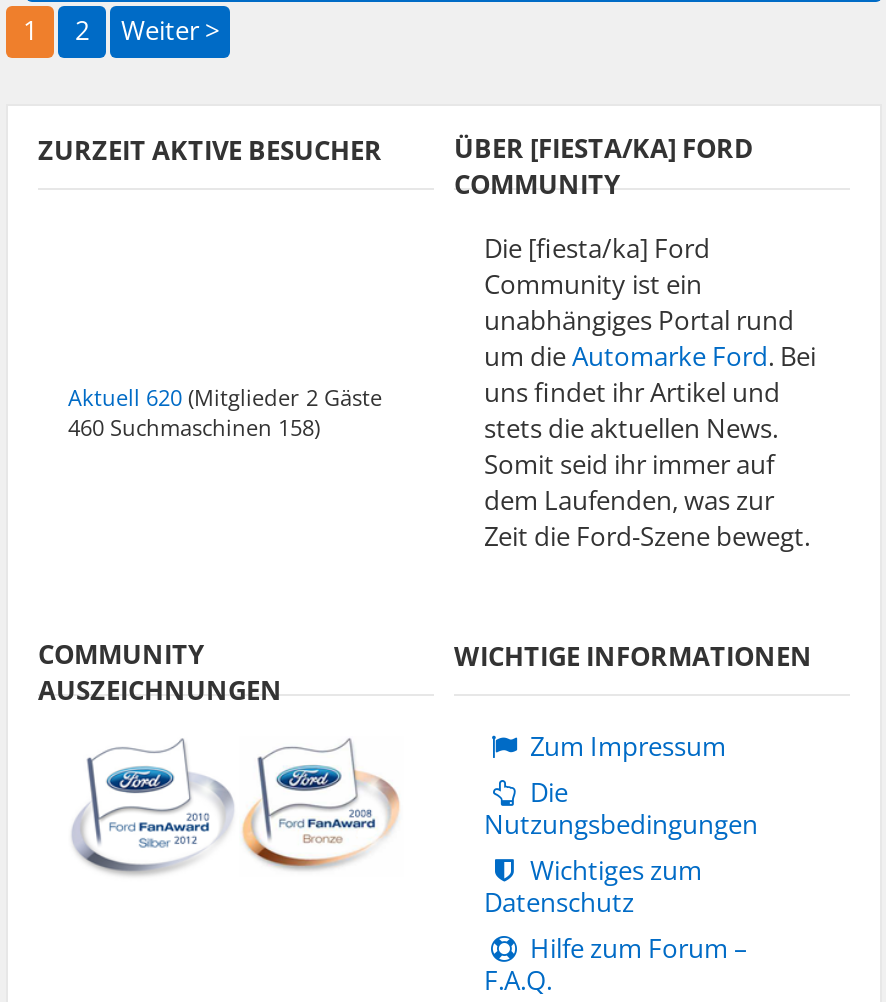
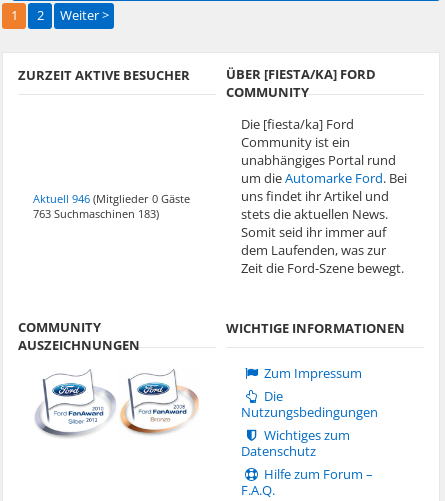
- Aktuell 620 (Mitglieder 2 Gäste
+ Aktuell 946 (Mitglieder 0 Gäste

- 460 Suchmaschinen 158)
+ 763 Suchmaschinen 183)
